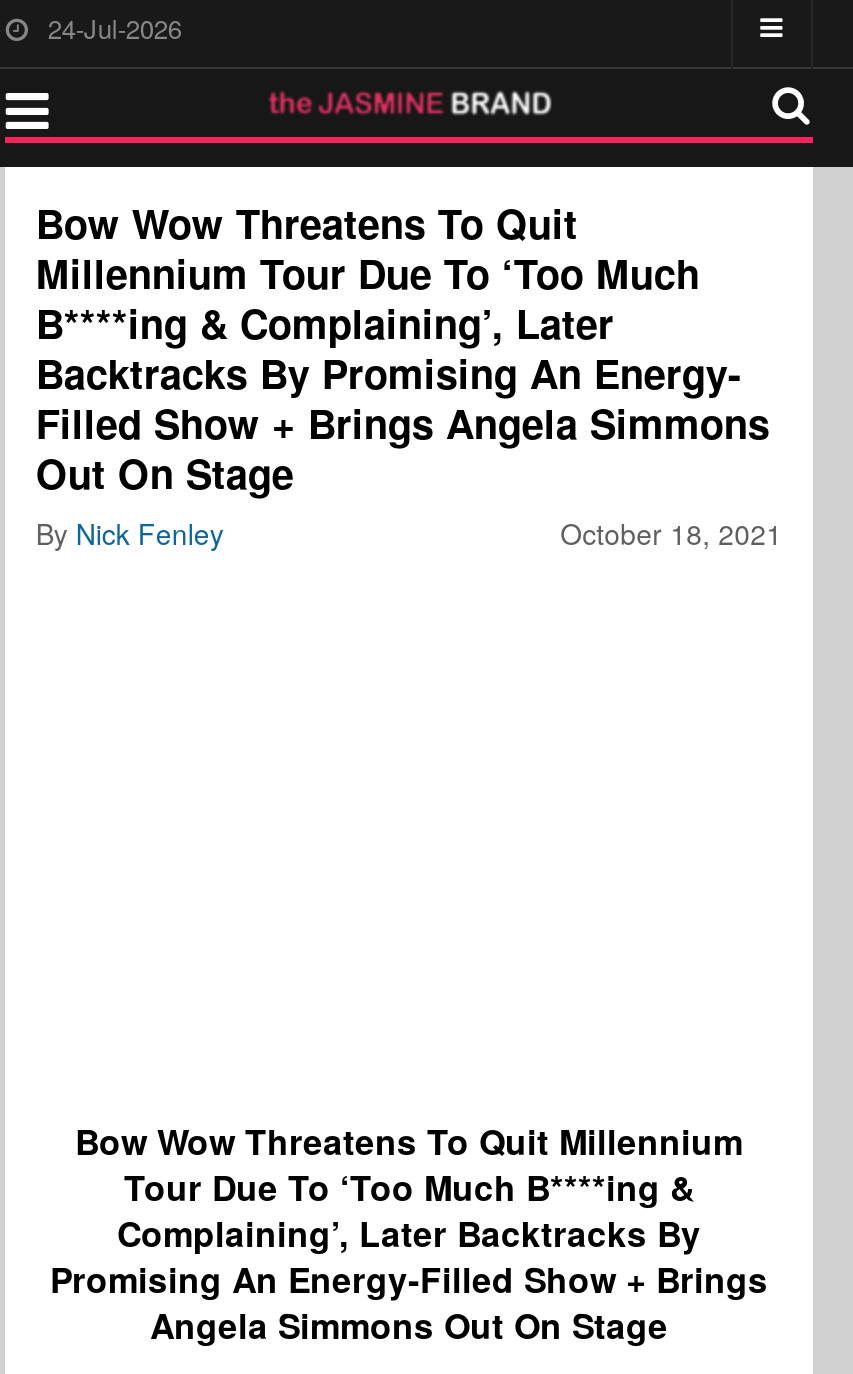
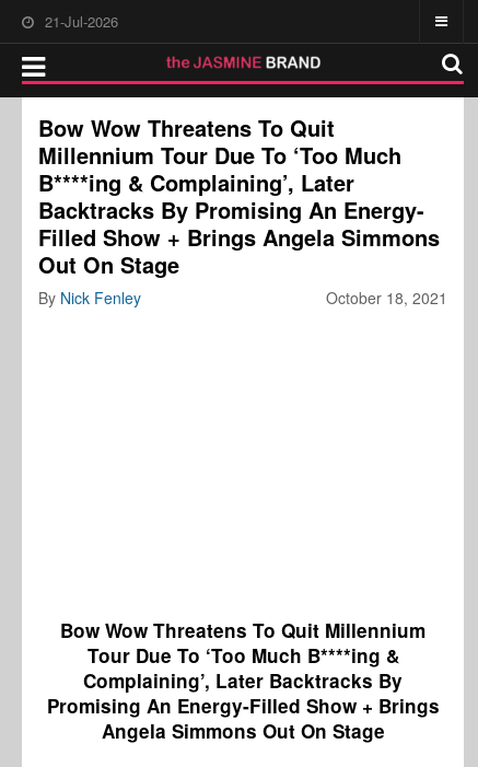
- 24-Jul-2026
+ 21-Jul-2026
